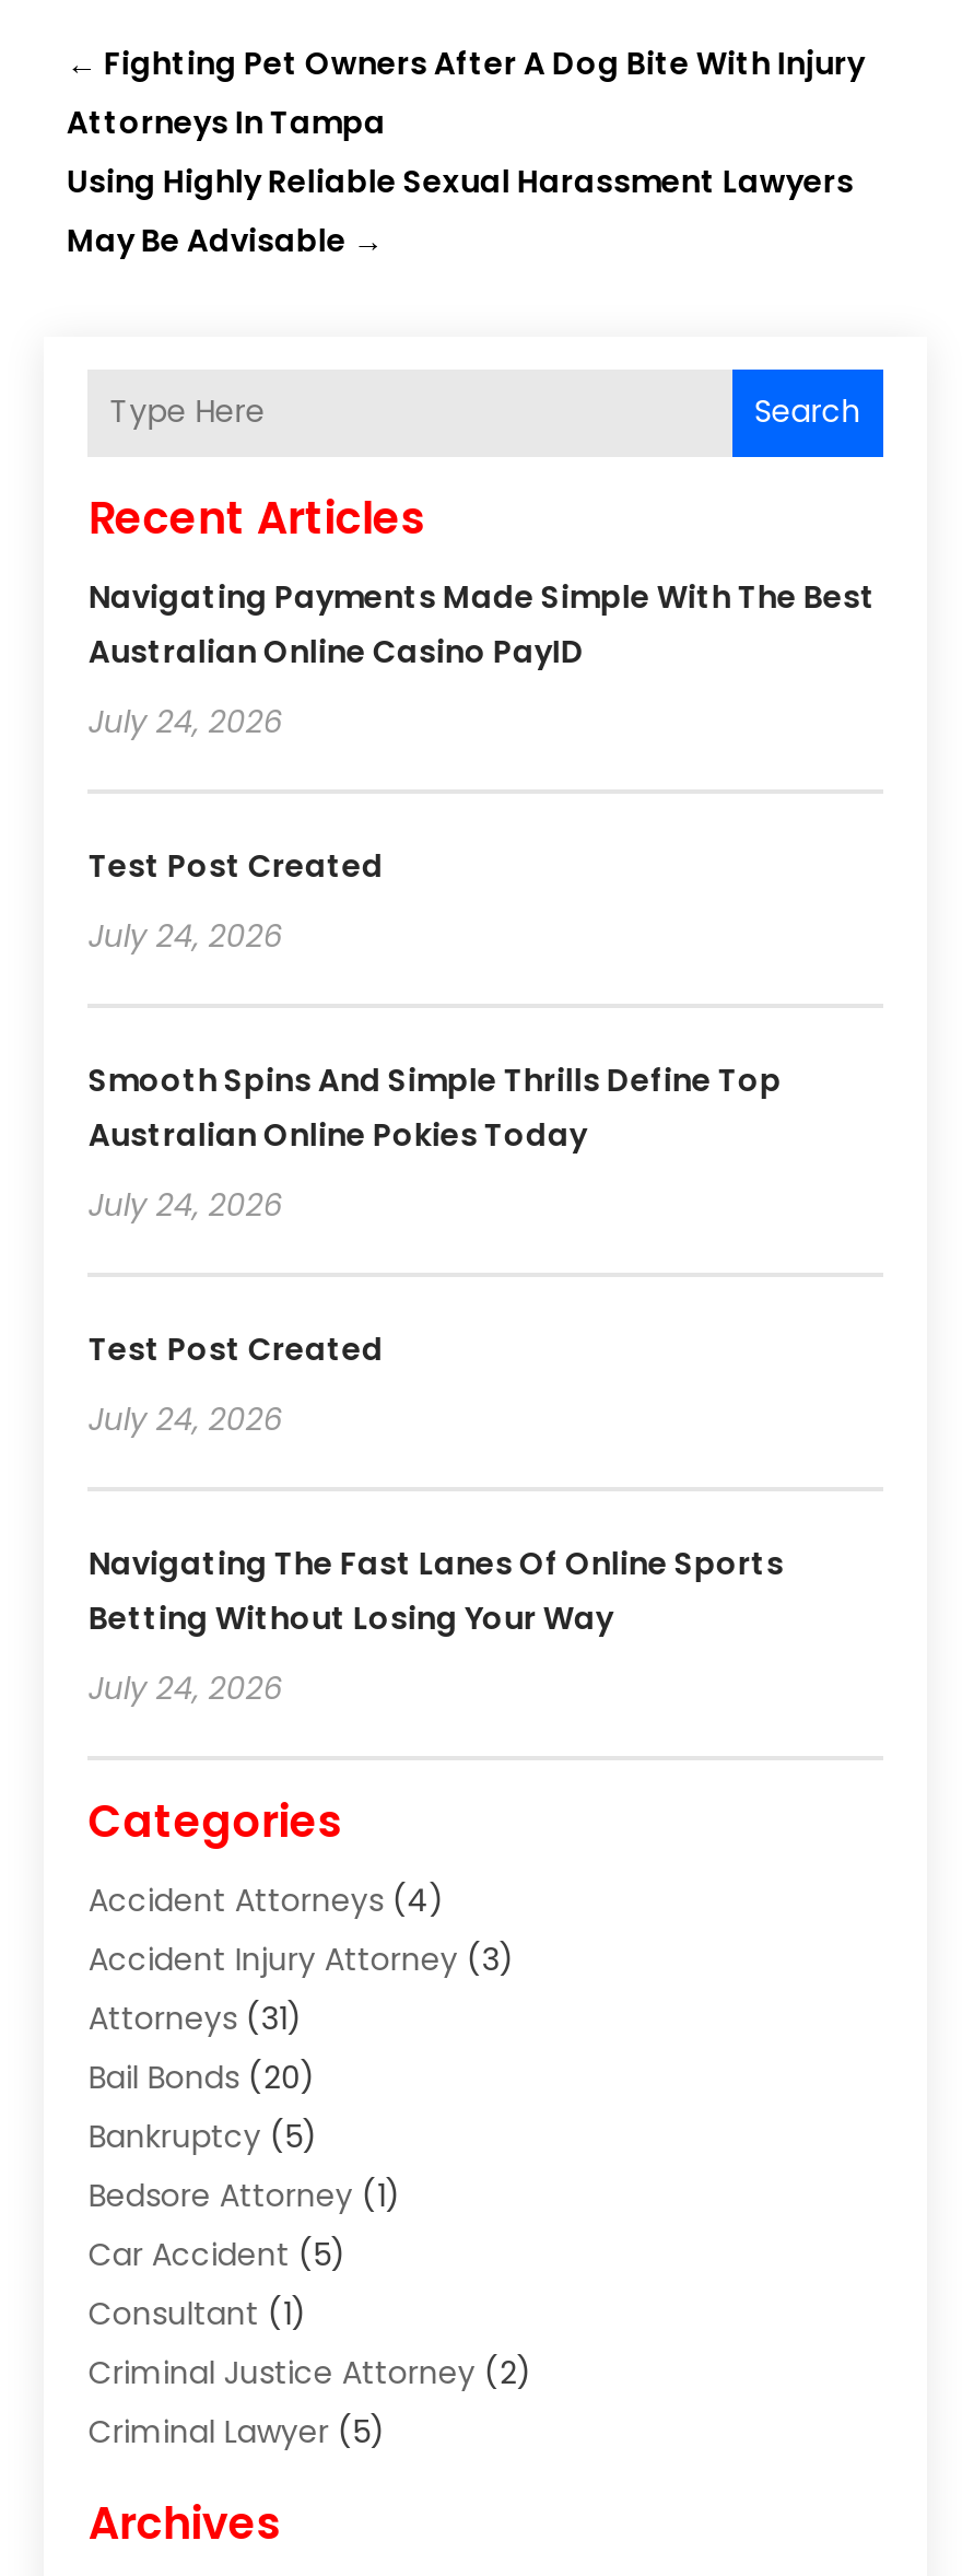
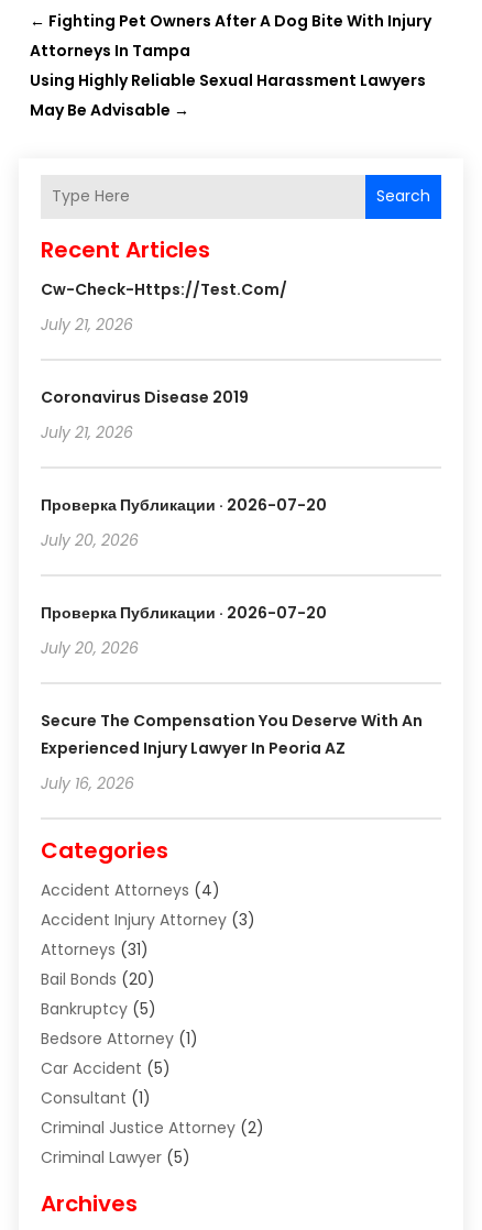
- Navigating Payments Made Simple With The Best
- Australian Online Casino PayID
+ Cw-Check-Https://test.com/

- July 24, 2026
+ July 21, 2026

- Test Post Created
+ Coronavirus Disease 2019

- July 24, 2026
+ July 21, 2026

- Smooth Spins And Simple Thrills Define Top
- Australian Online Pokies Today
+ Проверка Публикации · 2026-07-20

- July 24, 2026
+ July 20, 2026

- Test Post Created
+ Проверка Публикации · 2026-07-20

- July 24, 2026
+ July 20, 2026

- Navigating The Fast Lanes Of Online Sports
- Betting Without Losing Your Way
+ Secure The Compensation You Deserve With An
+ Experienced Injury Lawyer In Peoria AZ

- July 24, 2026
+ July 16, 2026
